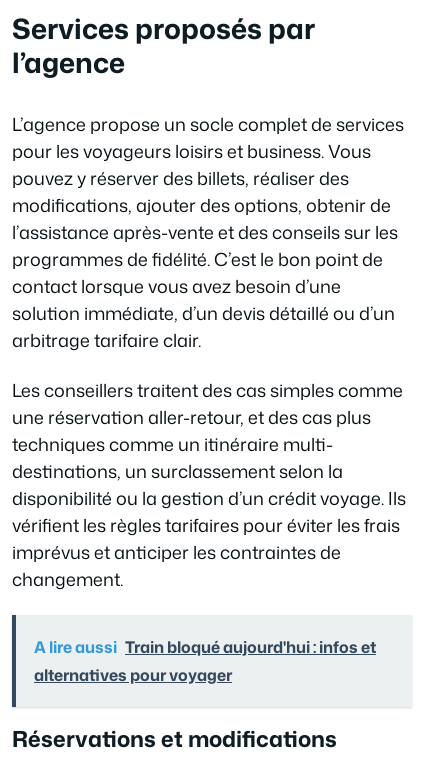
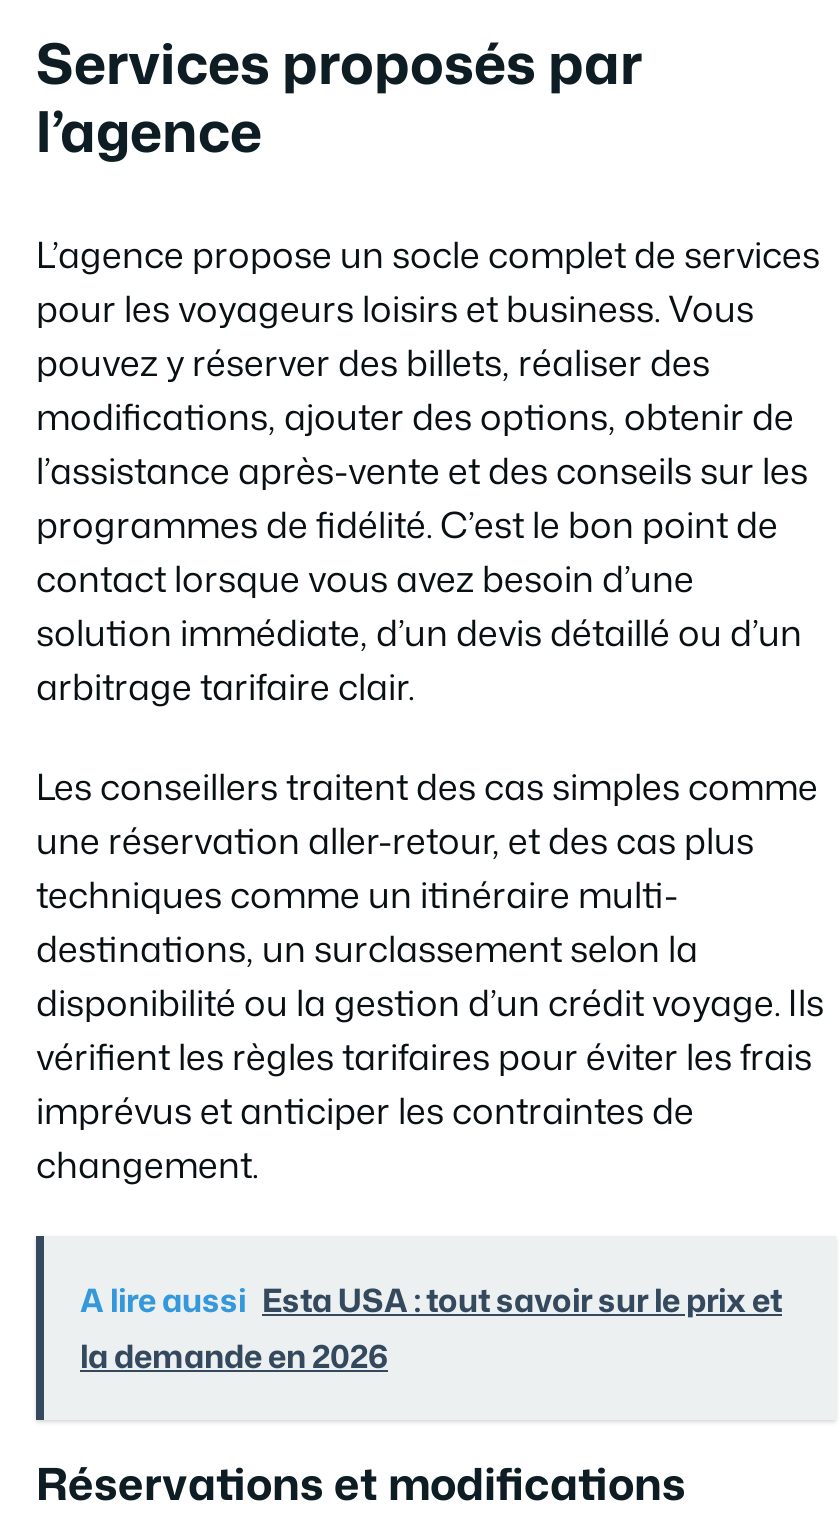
- A lire aussi Train bloqué aujourd'hui : infos et
- alternatives pour voyager
+ A lire aussi Esta USA : tout savoir sur le prix et
+ la demande en 2026
